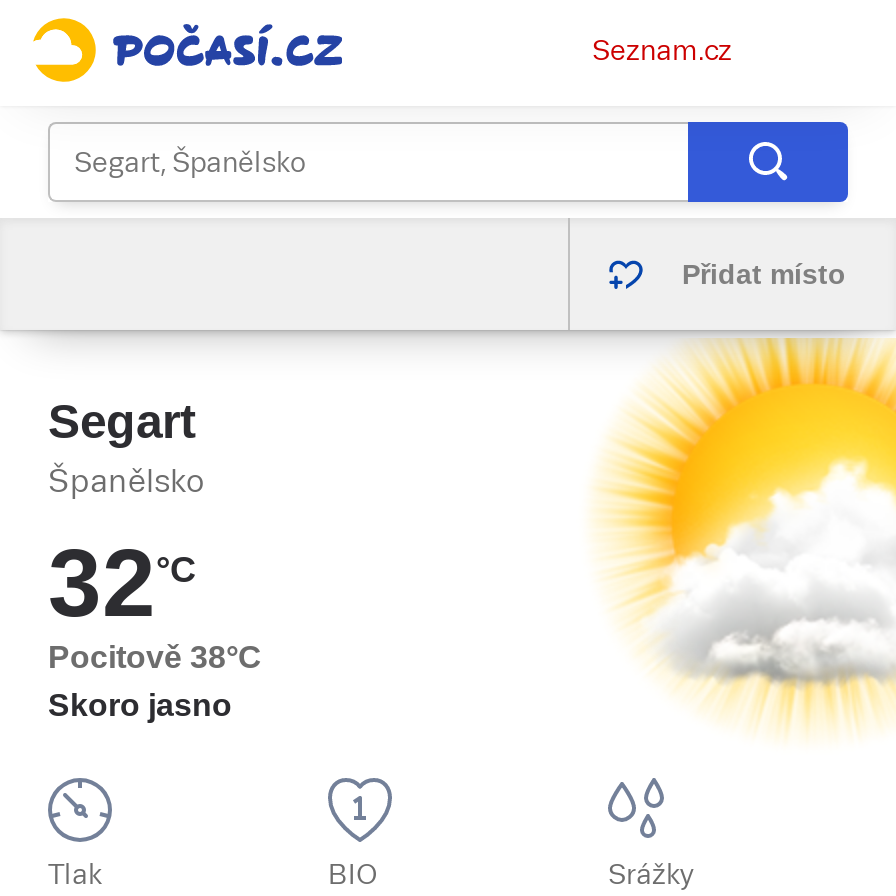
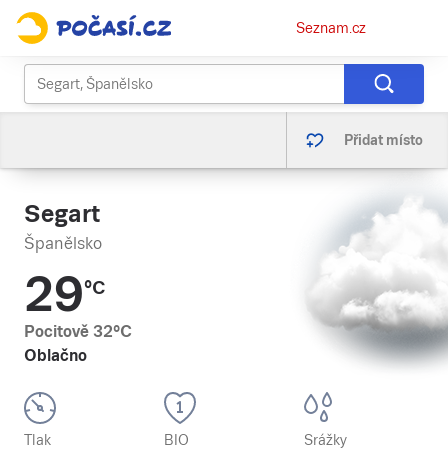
- [image]
+ [image]

- 32°C
- Pocitově 38°C
- Skoro jasno
+ 29°C
+ Pocitově 32°C
+ Oblačno
